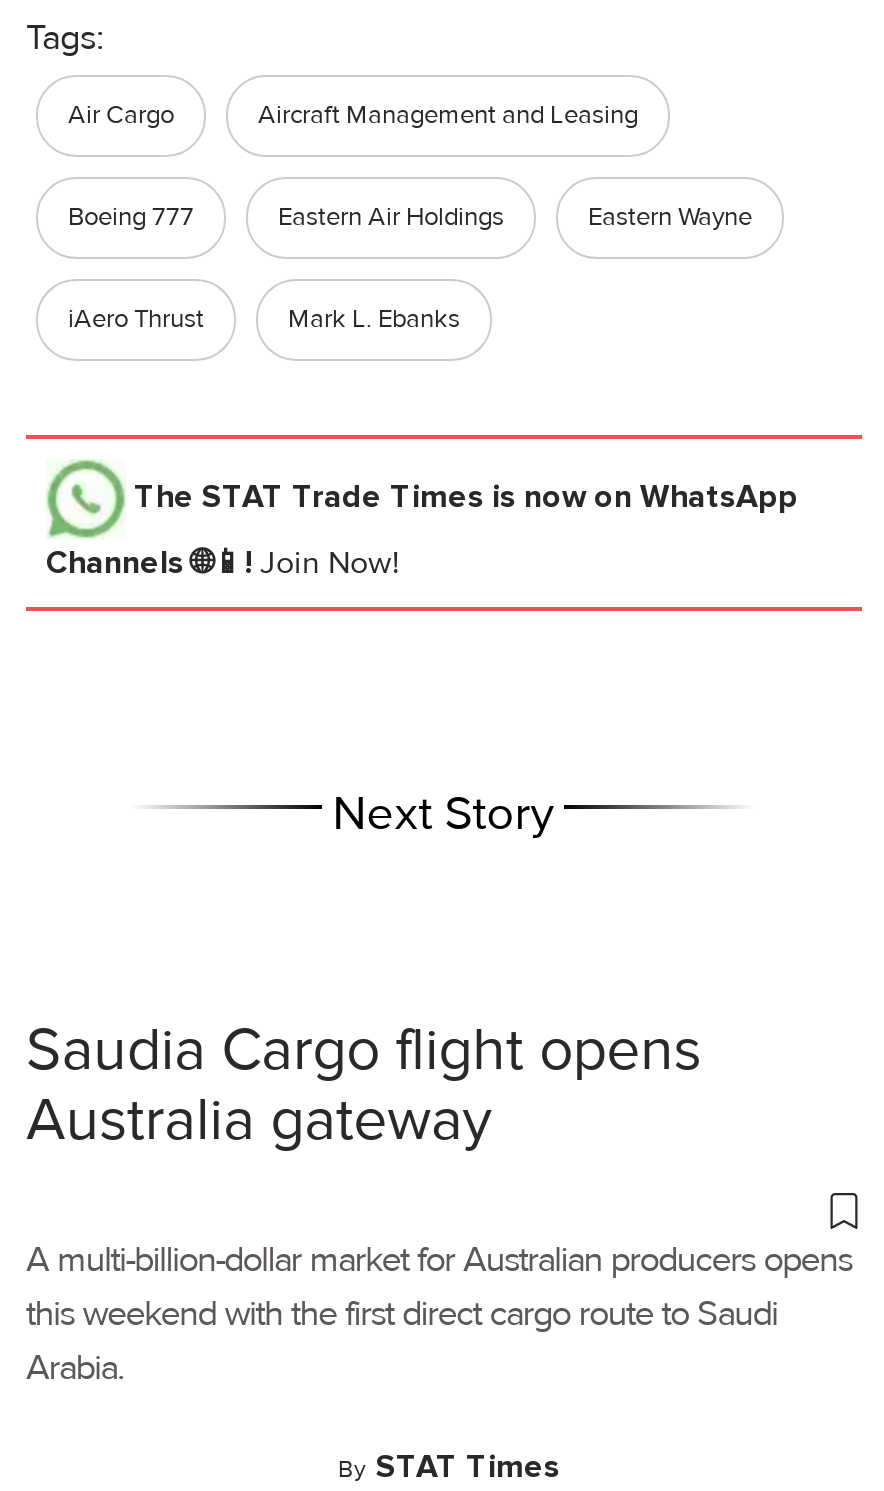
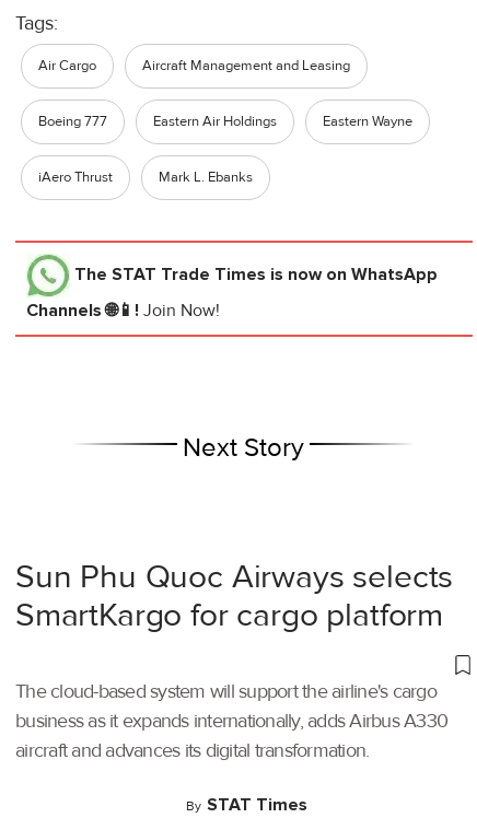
- Saudia Cargo flight opens
- Australia gateway
+ Sun Phu Quoc Airways selects
+ SmartKargo for cargo platform

- A multi-billion-dollar market for Australian producers opens
- this weekend with the first direct cargo route to Saudi
- Arabia.
+ The cloud-based system will support the airline's cargo
+ business as it expands internationally, adds Airbus A330
+ aircraft and advances its digital transformation.
